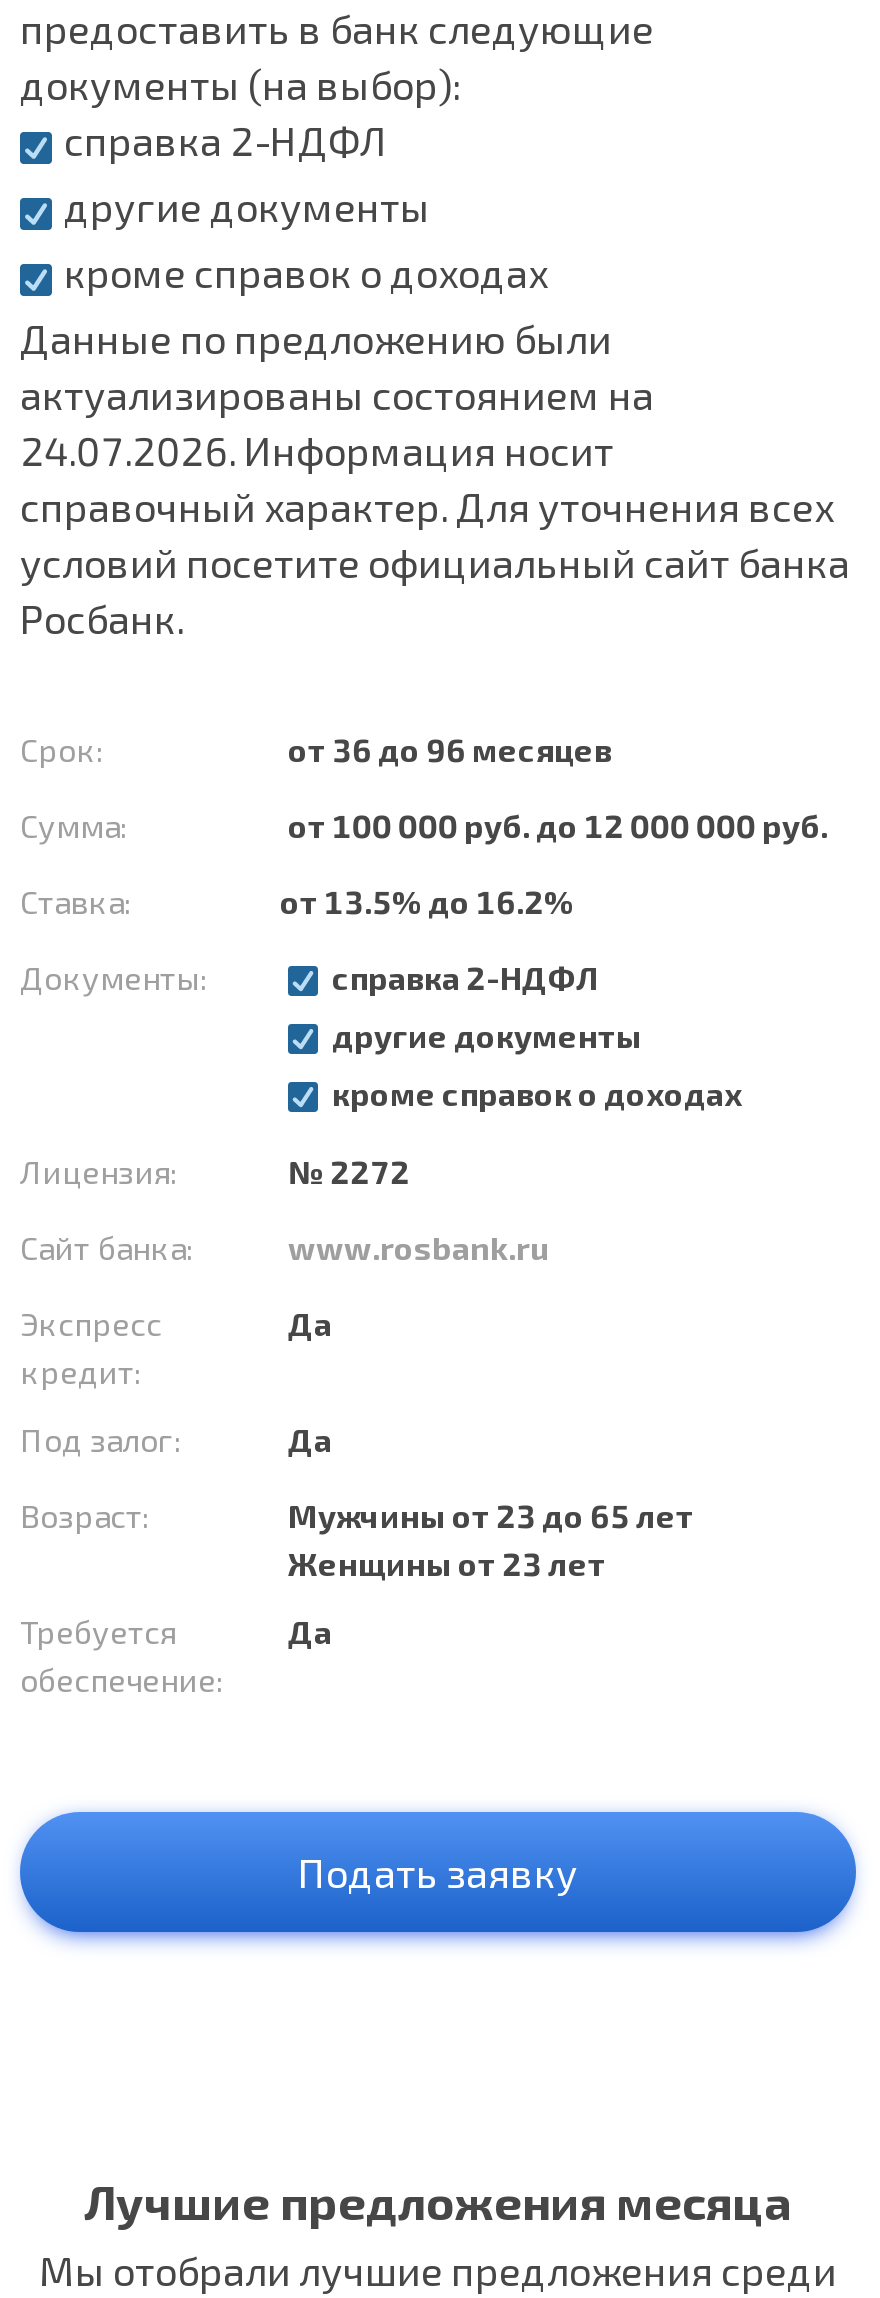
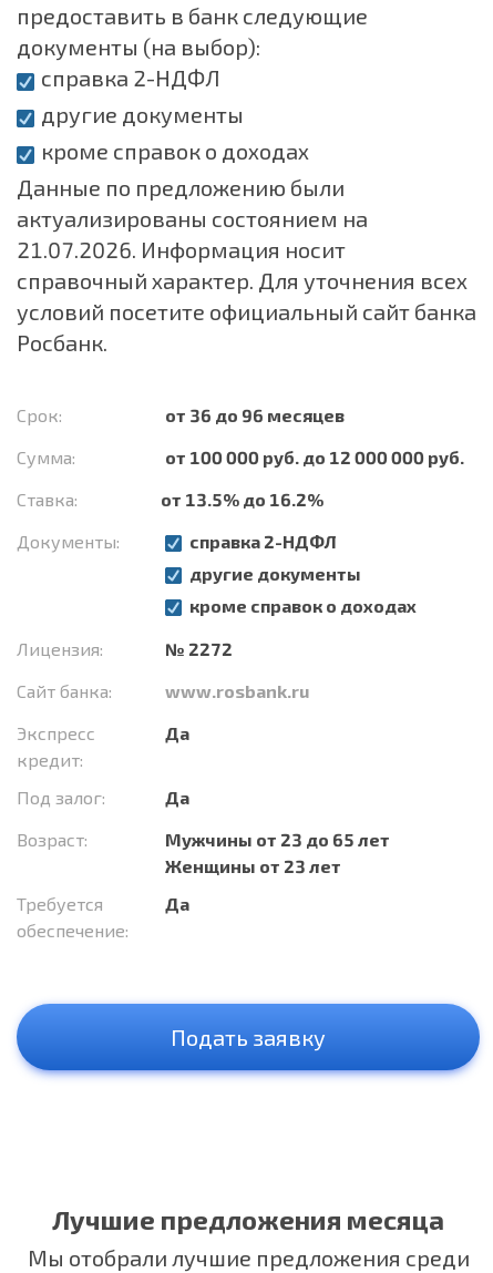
- 24.07.2026. Информация носит
+ 21.07.2026. Информация носит
